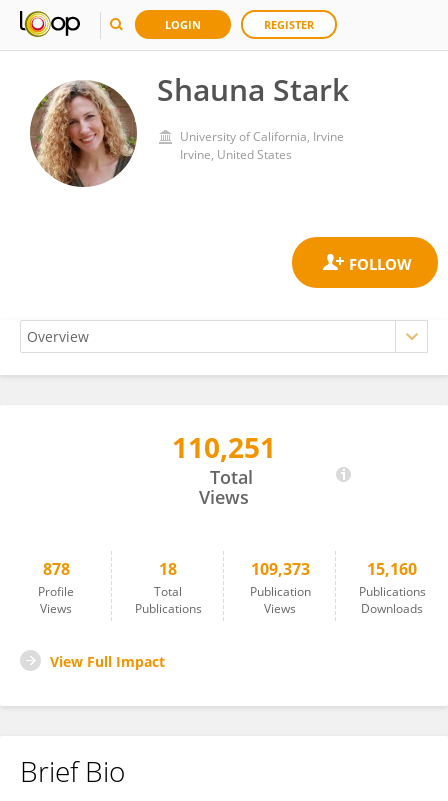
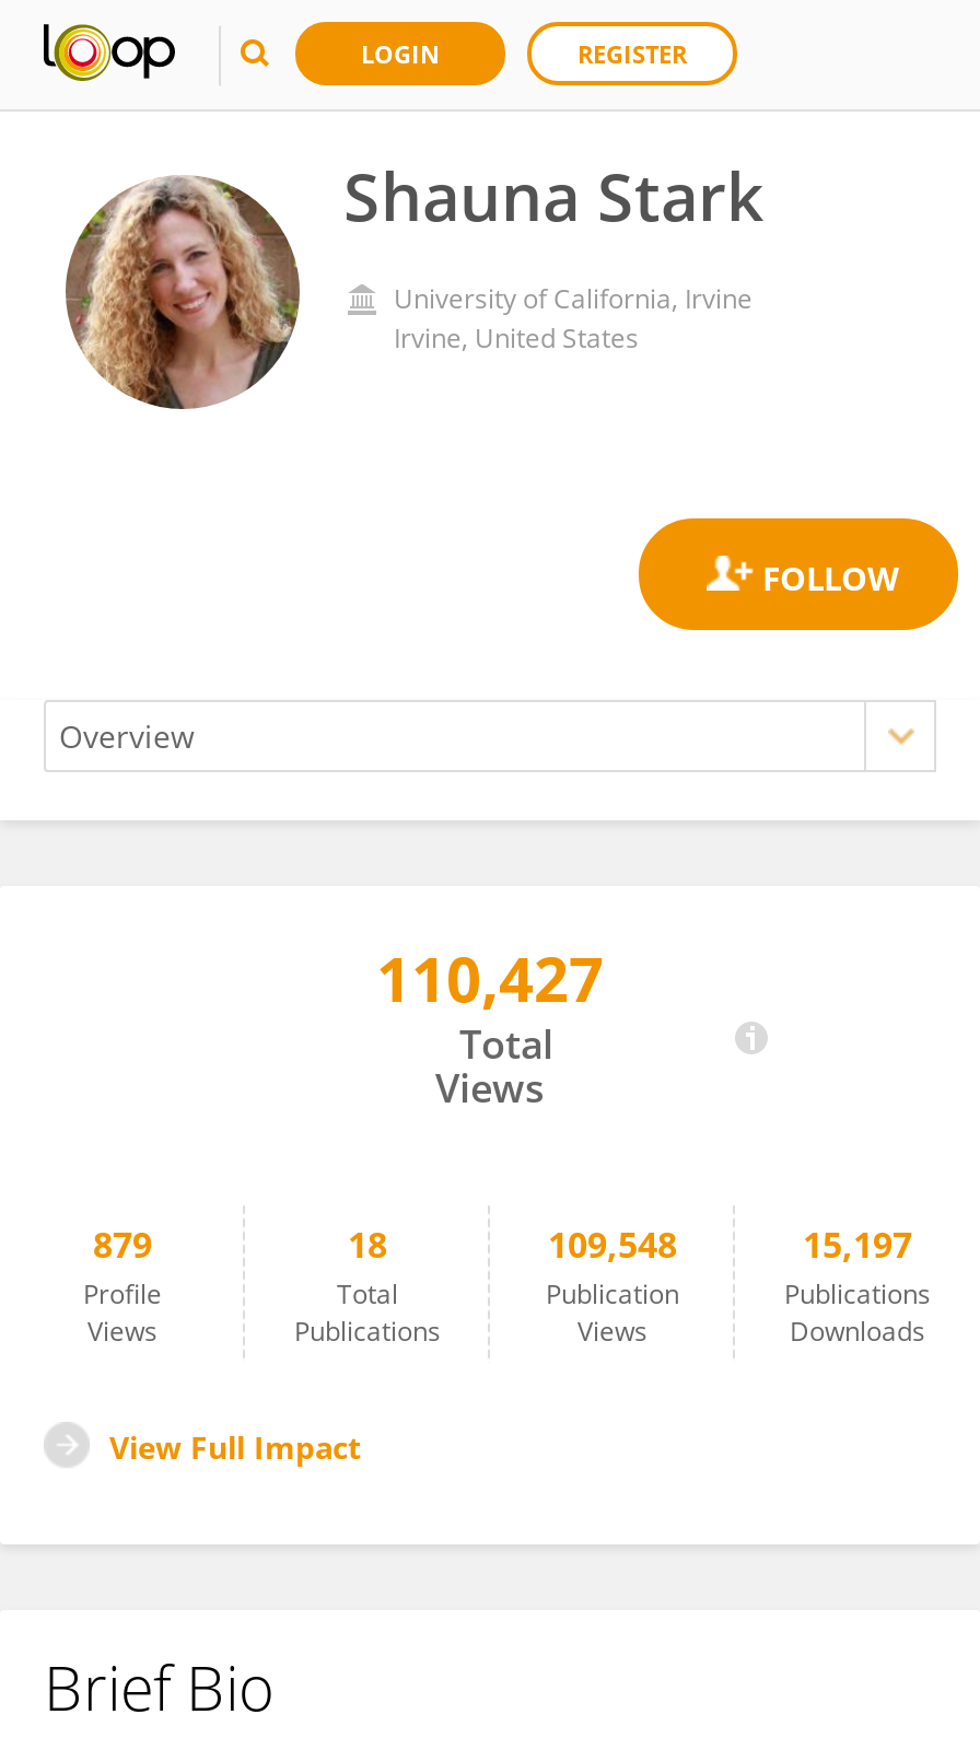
- 110,251
+ 110,427

- 878
+ 879

- 109,373
+ 109,548

- 15,160
+ 15,197
